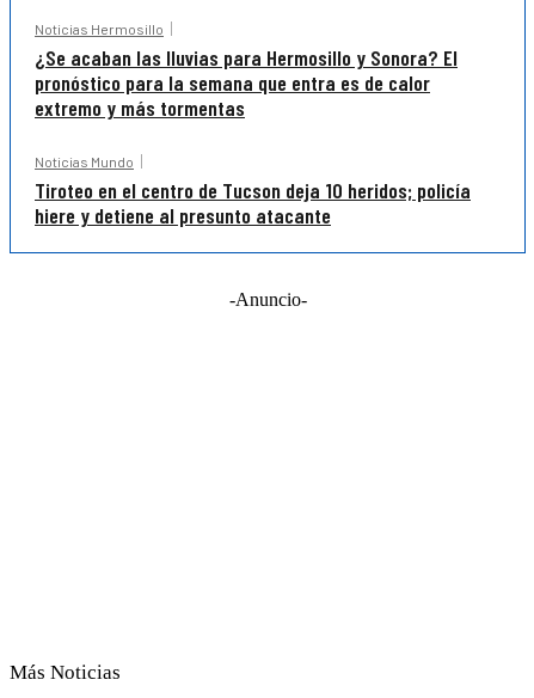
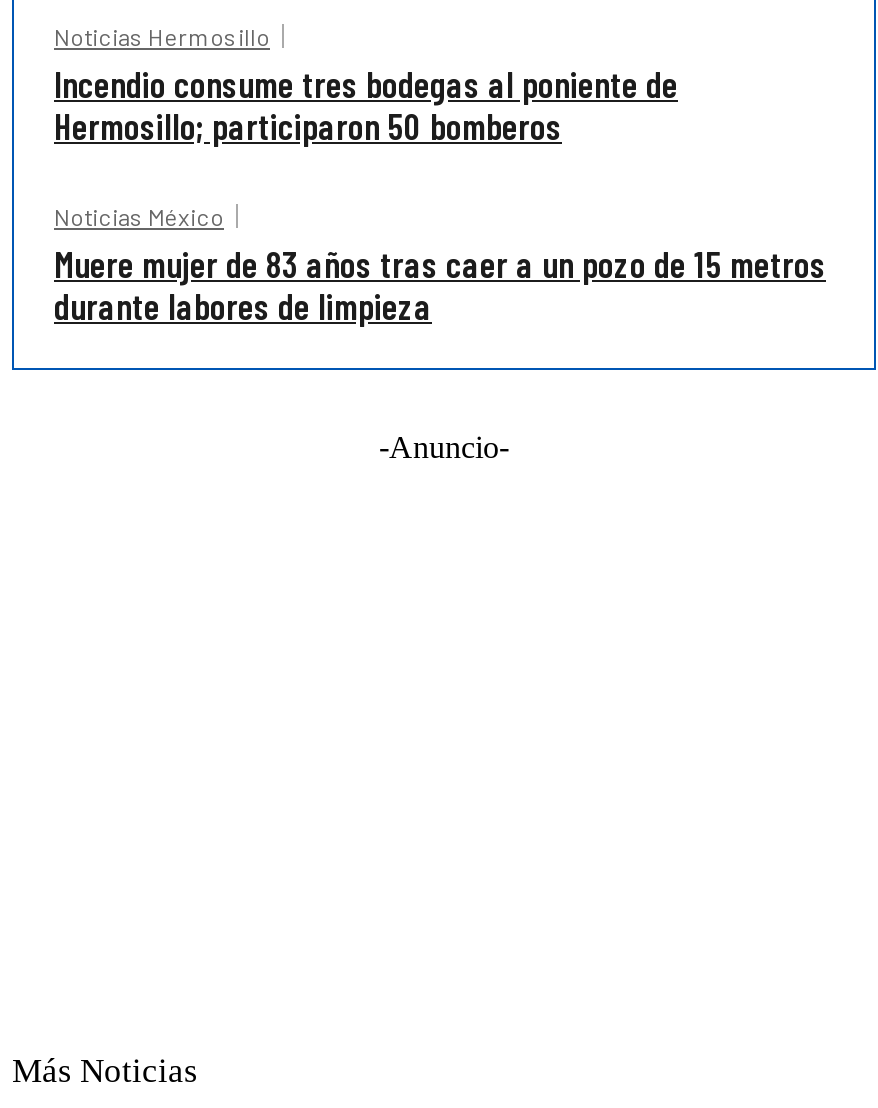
- ¿Se acaban las lluvias para Hermosillo y Sonora? El
- pronóstico para la semana que entra es de calor
- extremo y más tormentas
+ Incendio consume tres bodegas al poniente de
+ Hermosillo; participaron 50 bomberos

- Noticias Mundo
- Tiroteo en el centro de Tucson deja 10 heridos; policía
- hiere y detiene al presunto atacante
+ Noticias México
+ Muere mujer de 83 años tras caer a un pozo de 15 metros
+ durante labores de limpieza
